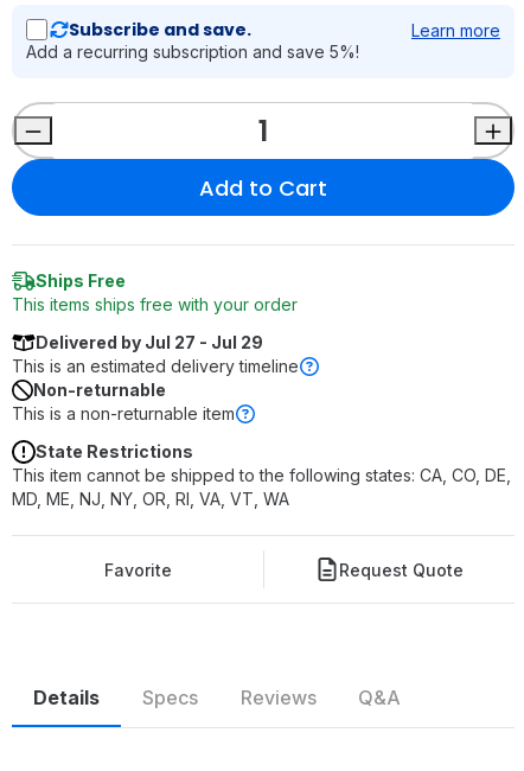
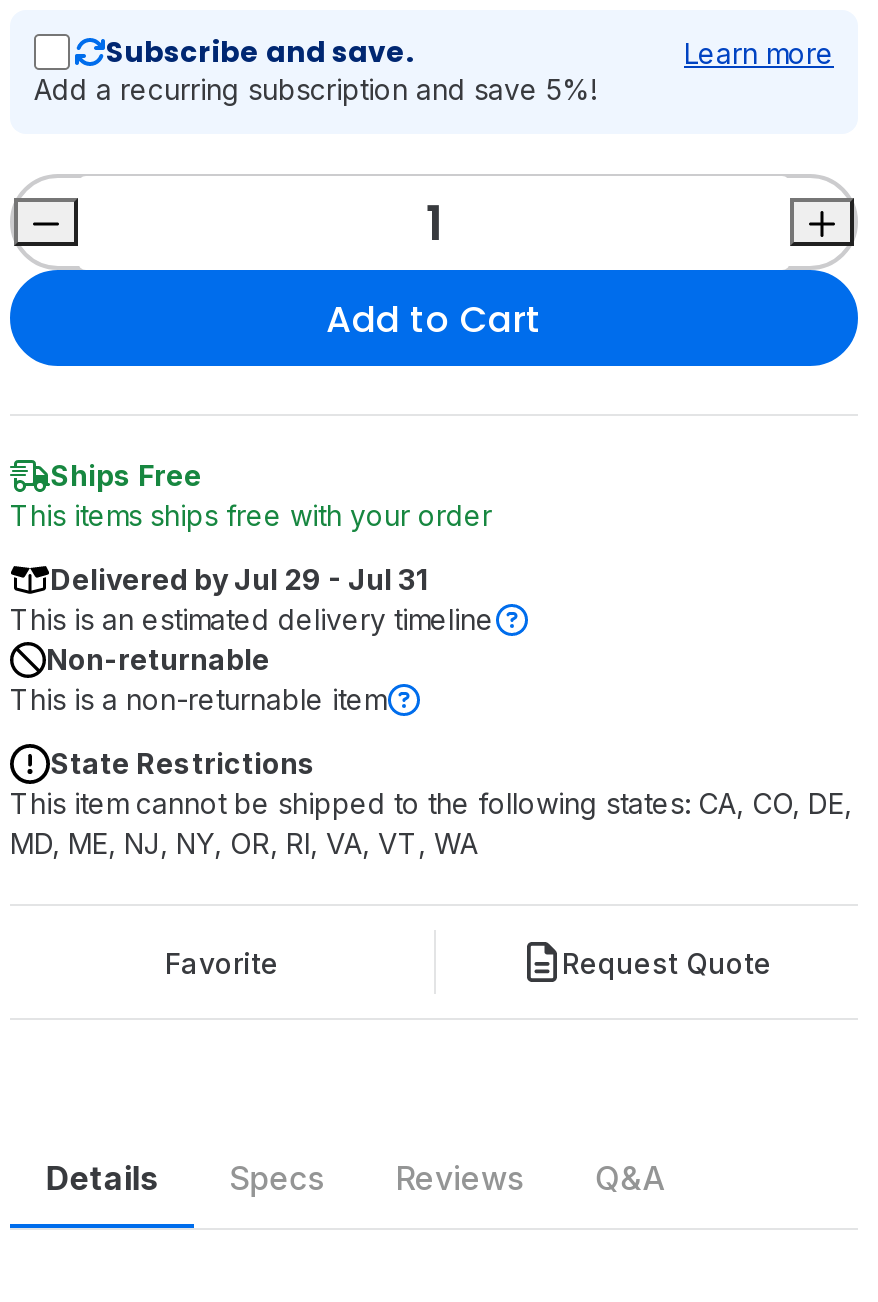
- Delivered by Jul 27 - Jul 29
+ Delivered by Jul 29 - Jul 31
